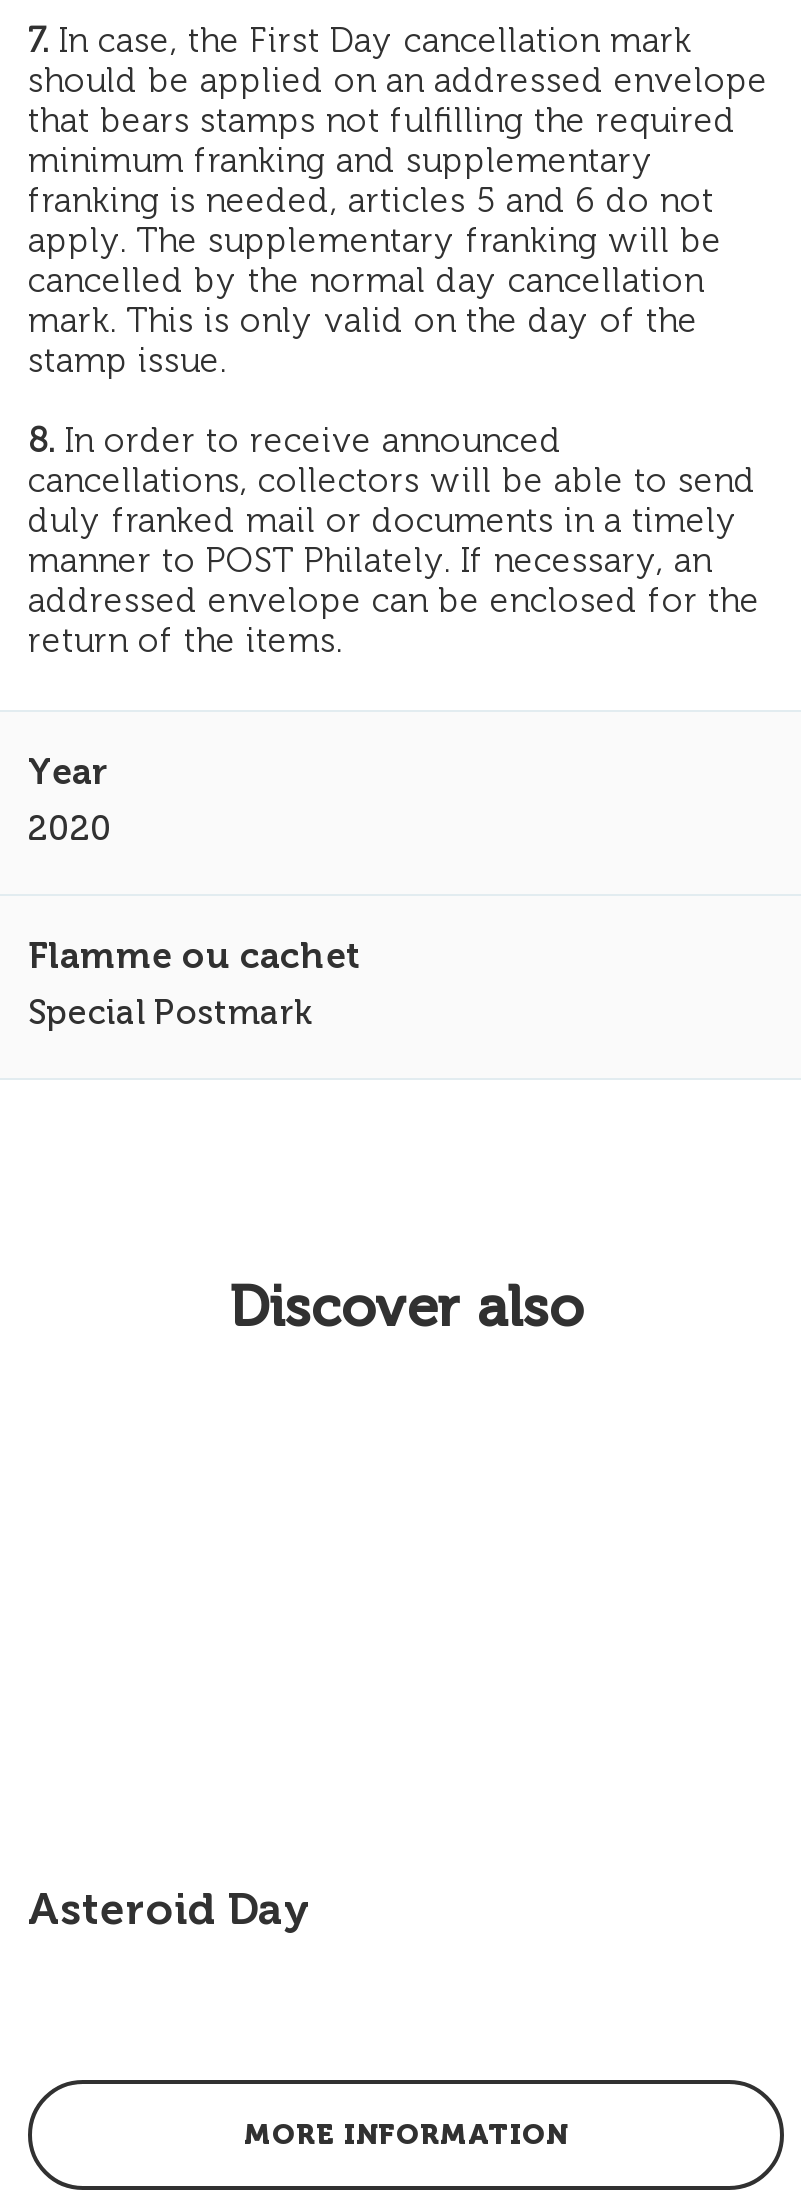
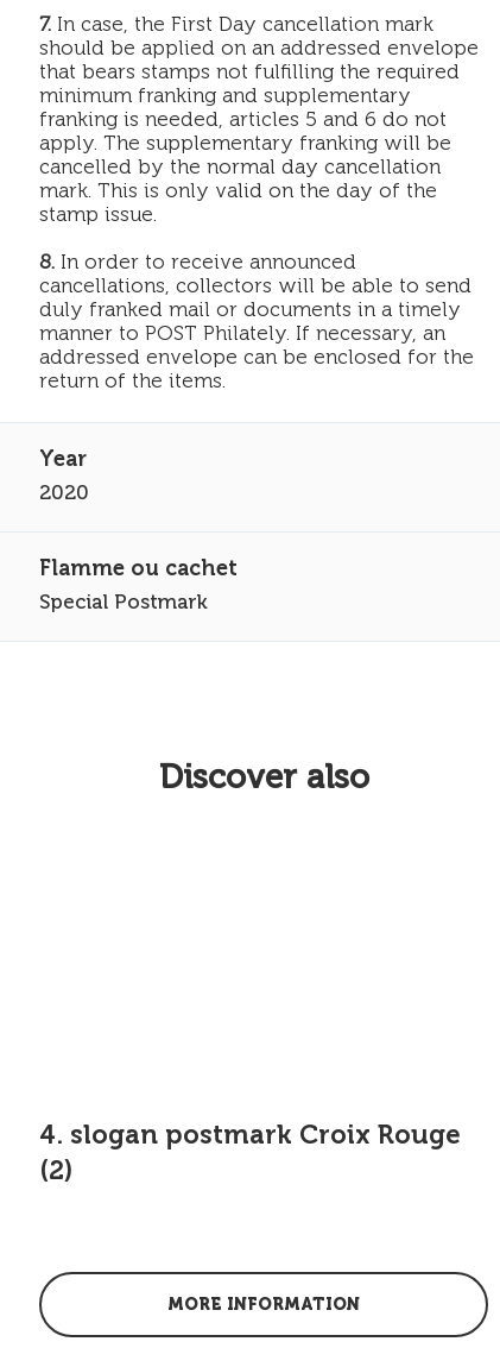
- Asteroid Day
+ 4. slogan postmark Croix Rouge
+ (2)
